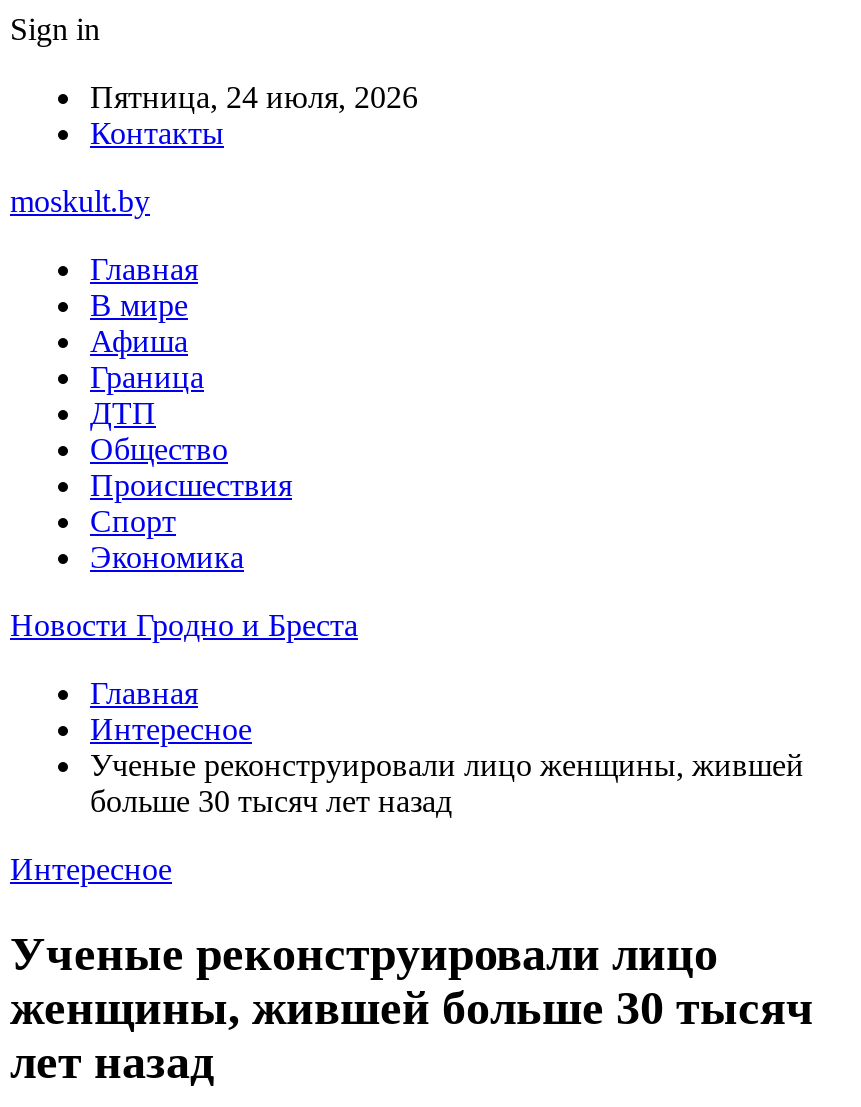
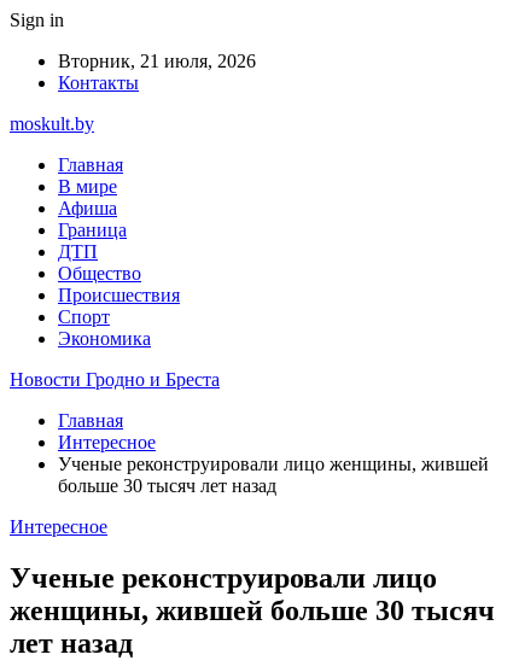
- Пятница, 24 июля, 2026
+ Вторник, 21 июля, 2026
